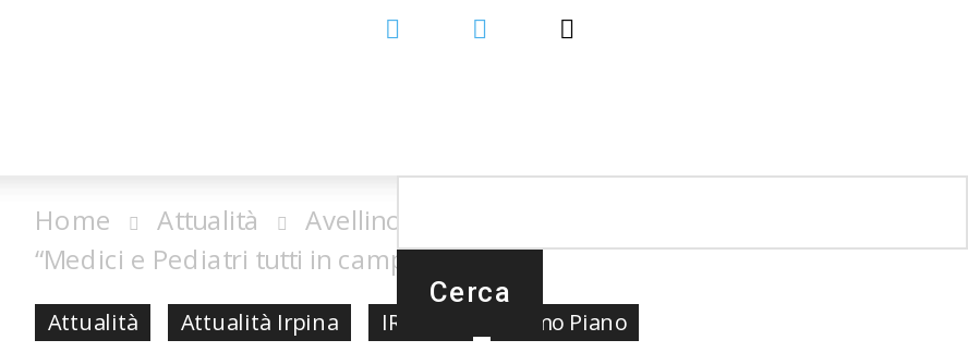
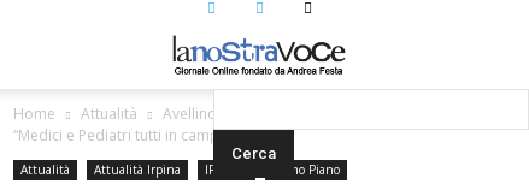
+ [image]
